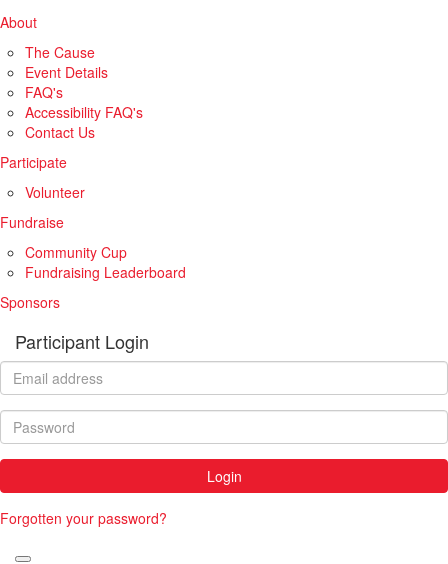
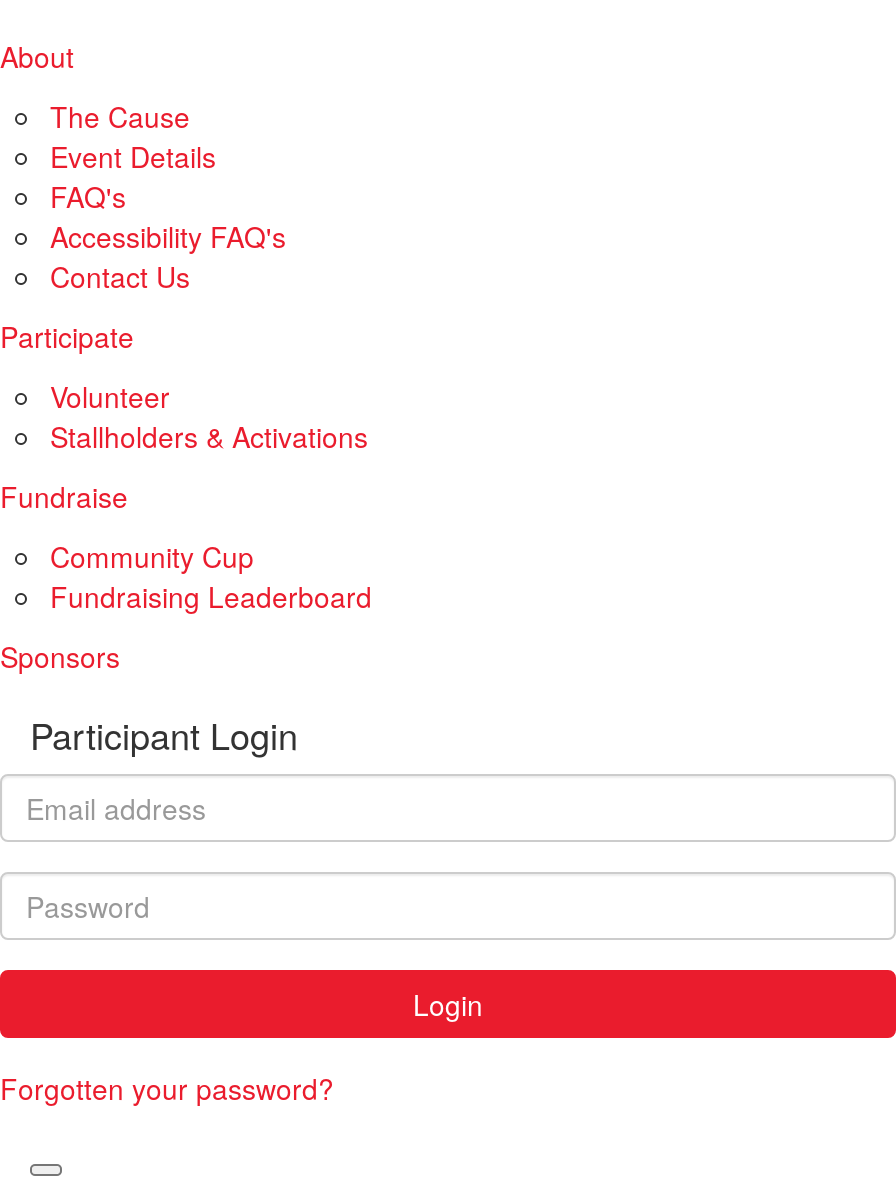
+ Stallholders & Activations
